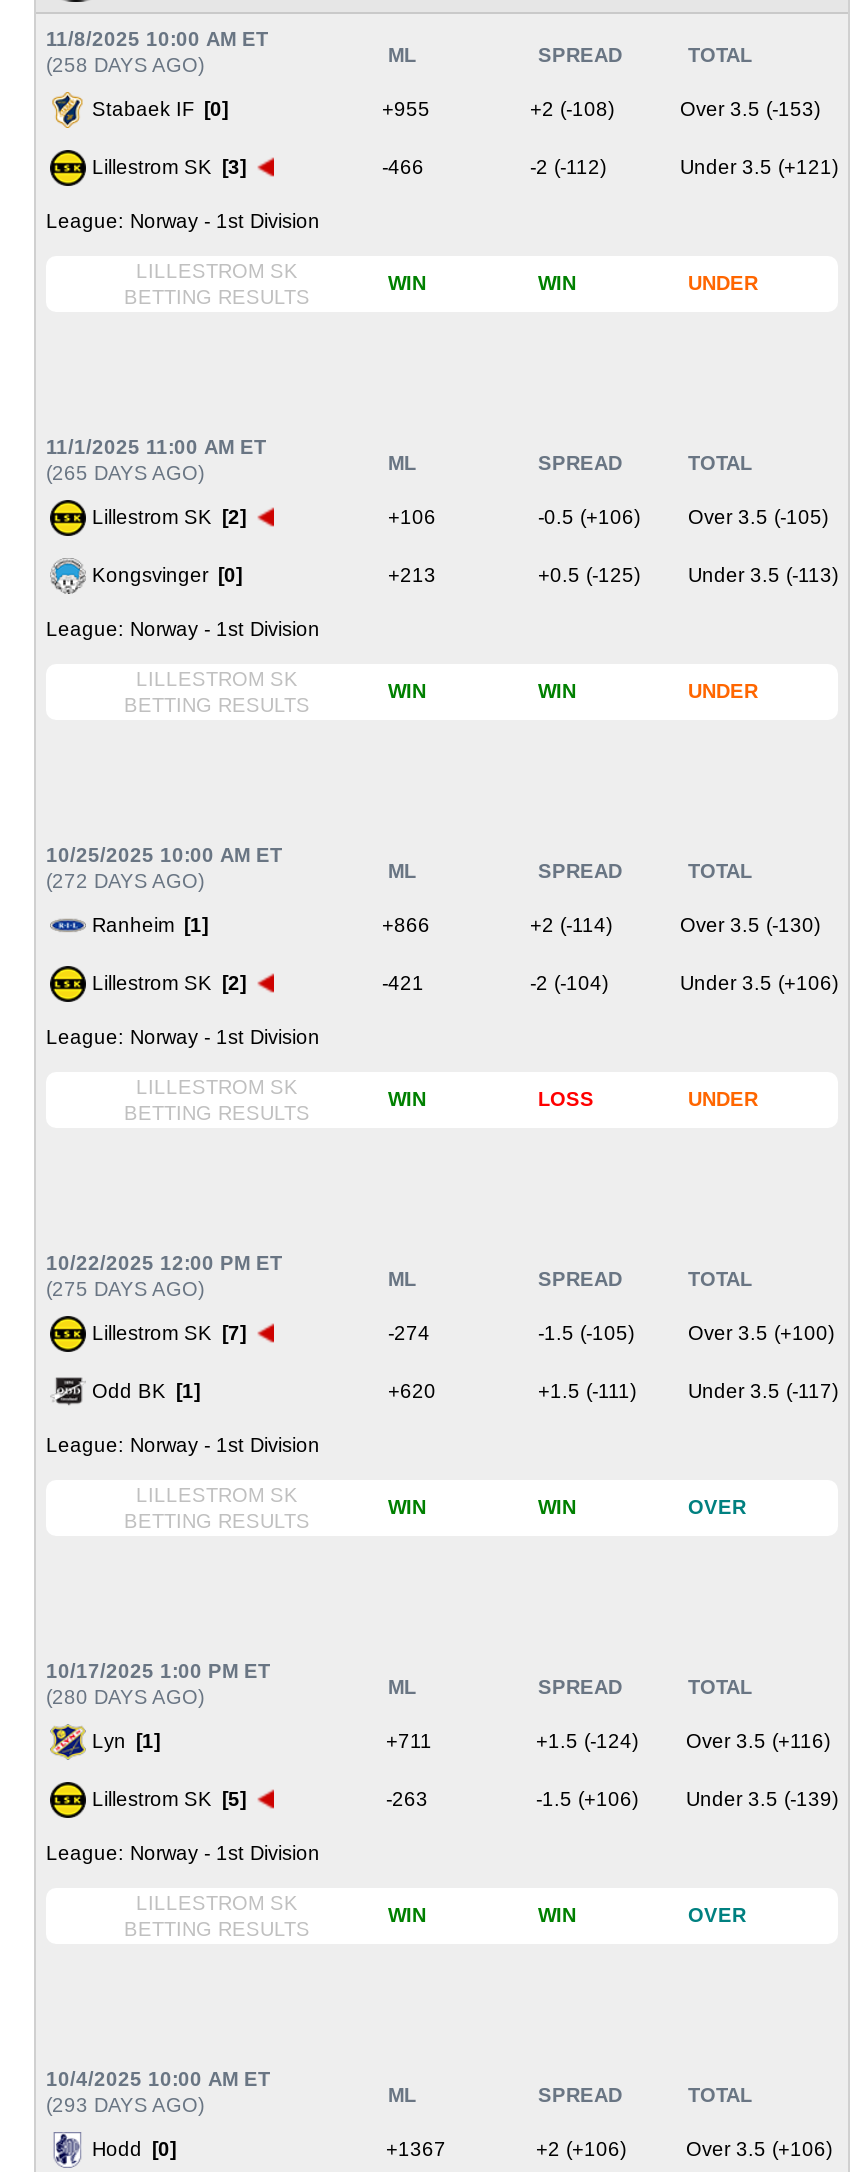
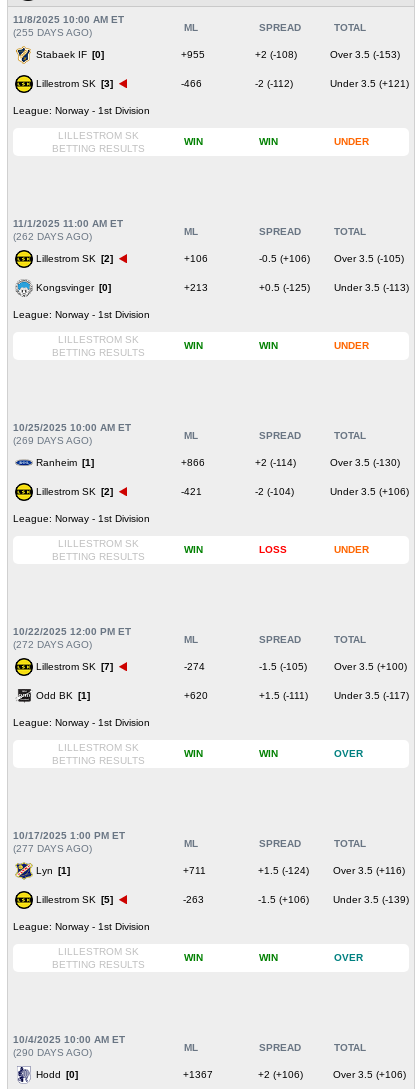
- (258 DAYS AGO)
+ (255 DAYS AGO)

- (265 DAYS AGO)
+ (262 DAYS AGO)

- (272 DAYS AGO)
+ (269 DAYS AGO)

- (275 DAYS AGO)
+ (272 DAYS AGO)

- (280 DAYS AGO)
+ (277 DAYS AGO)

- (293 DAYS AGO)
+ (290 DAYS AGO)
